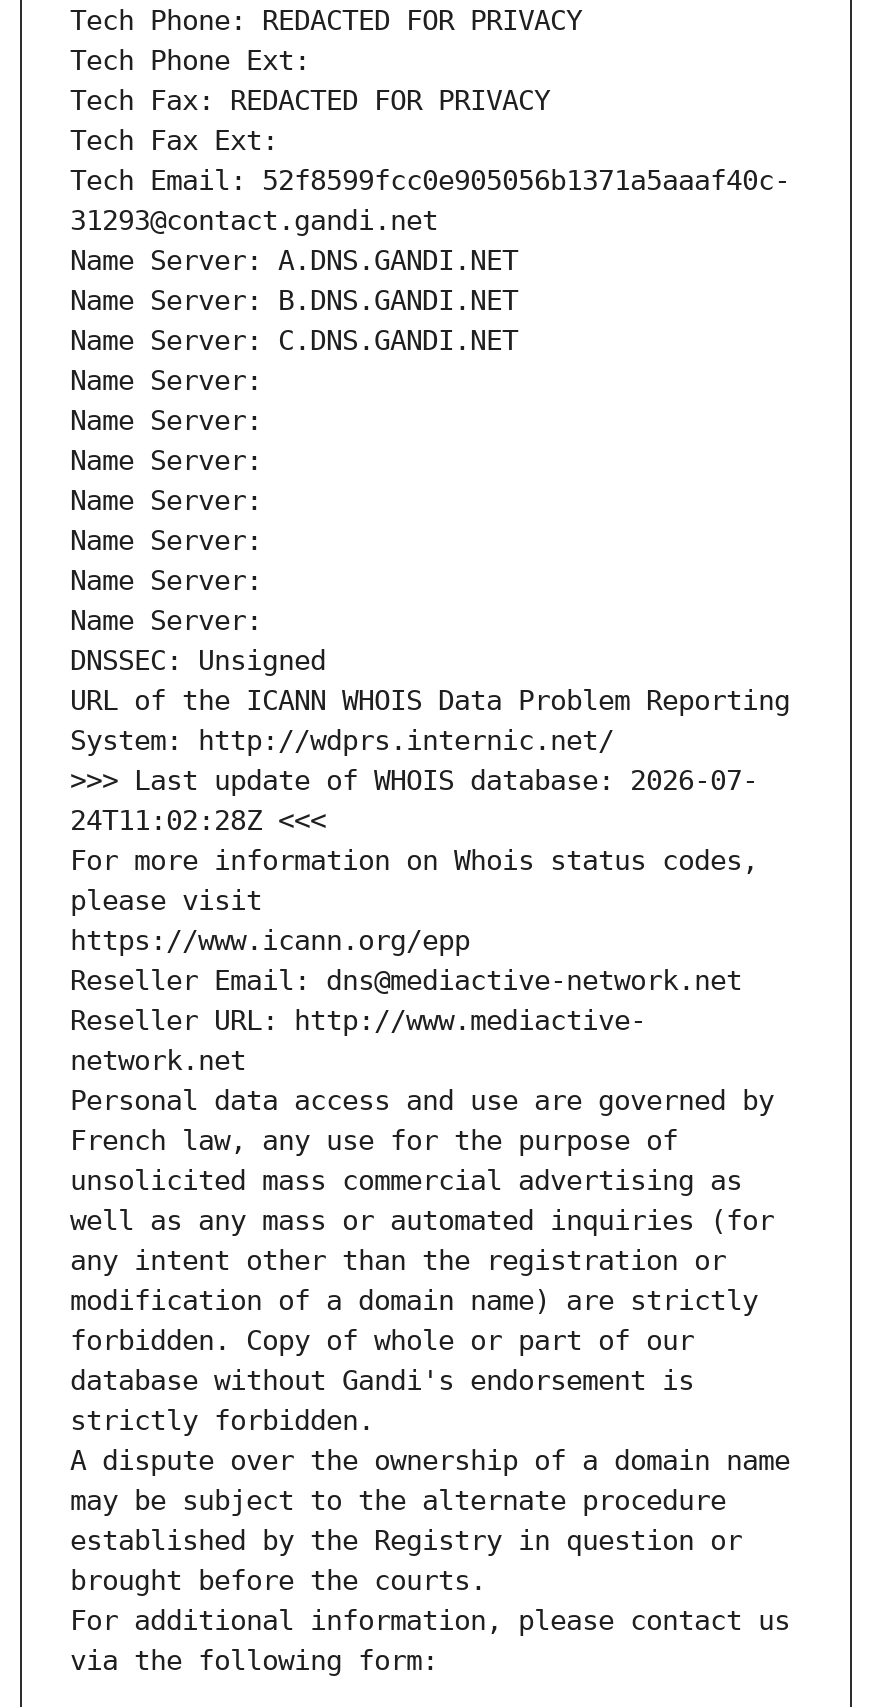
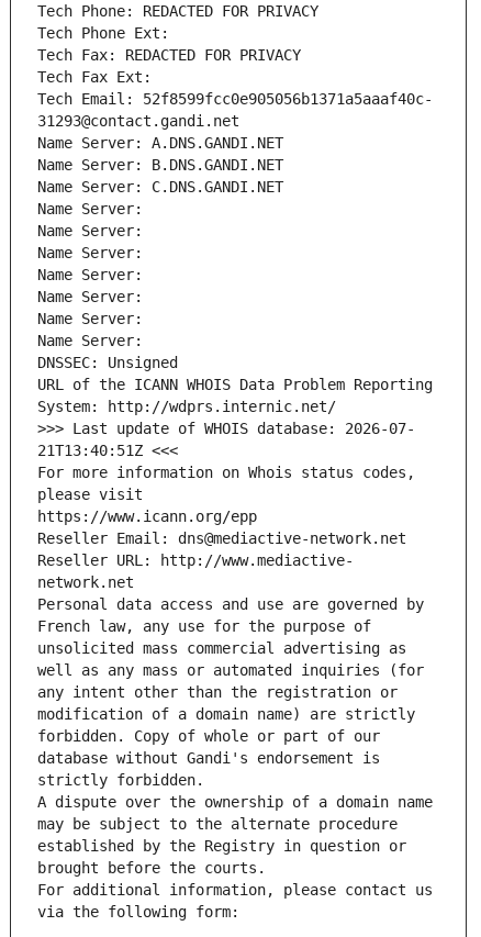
- 24T11:02:28Z <<<
+ 21T13:40:51Z <<<
